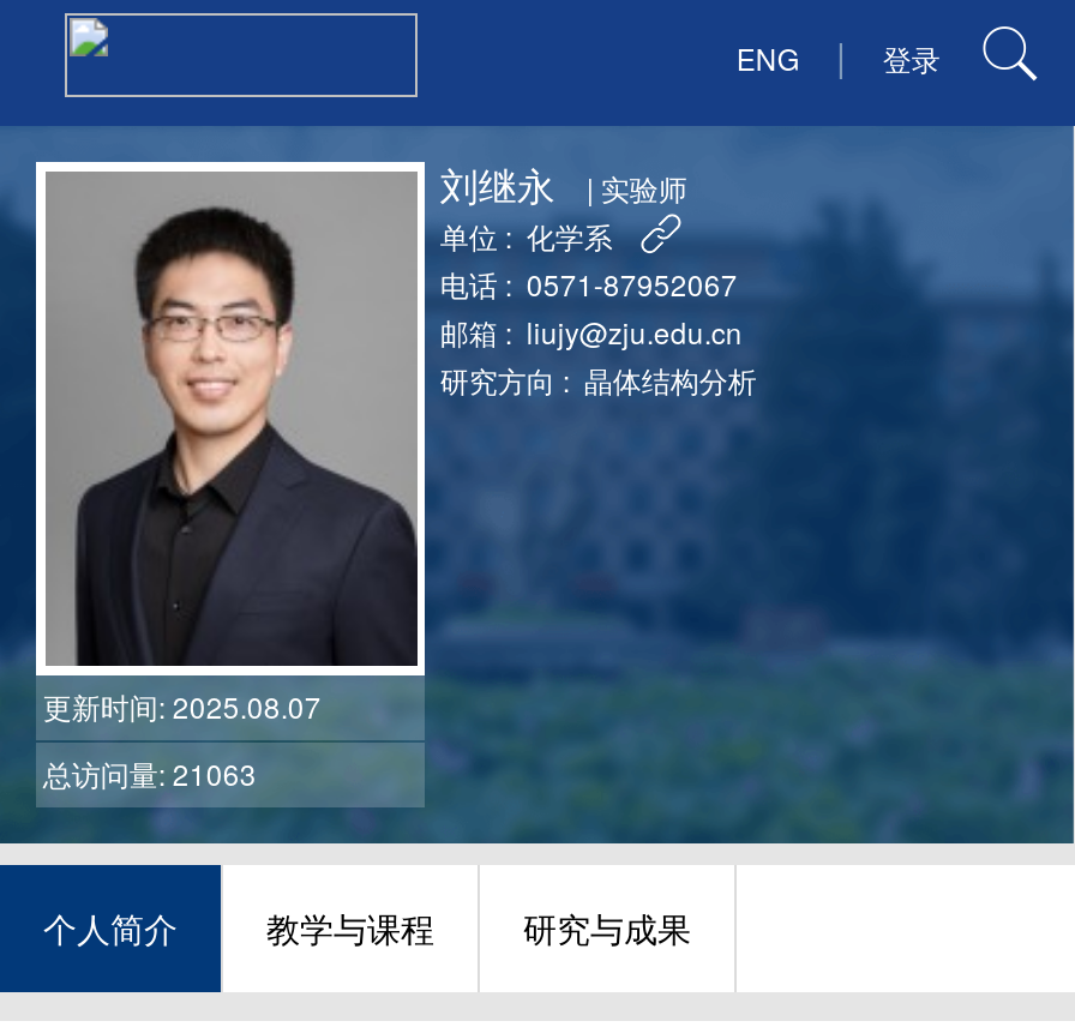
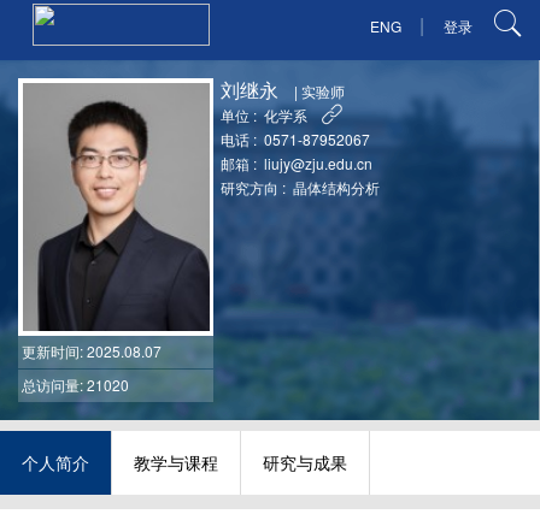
- 总访问量: 21063
+ 总访问量: 21020
